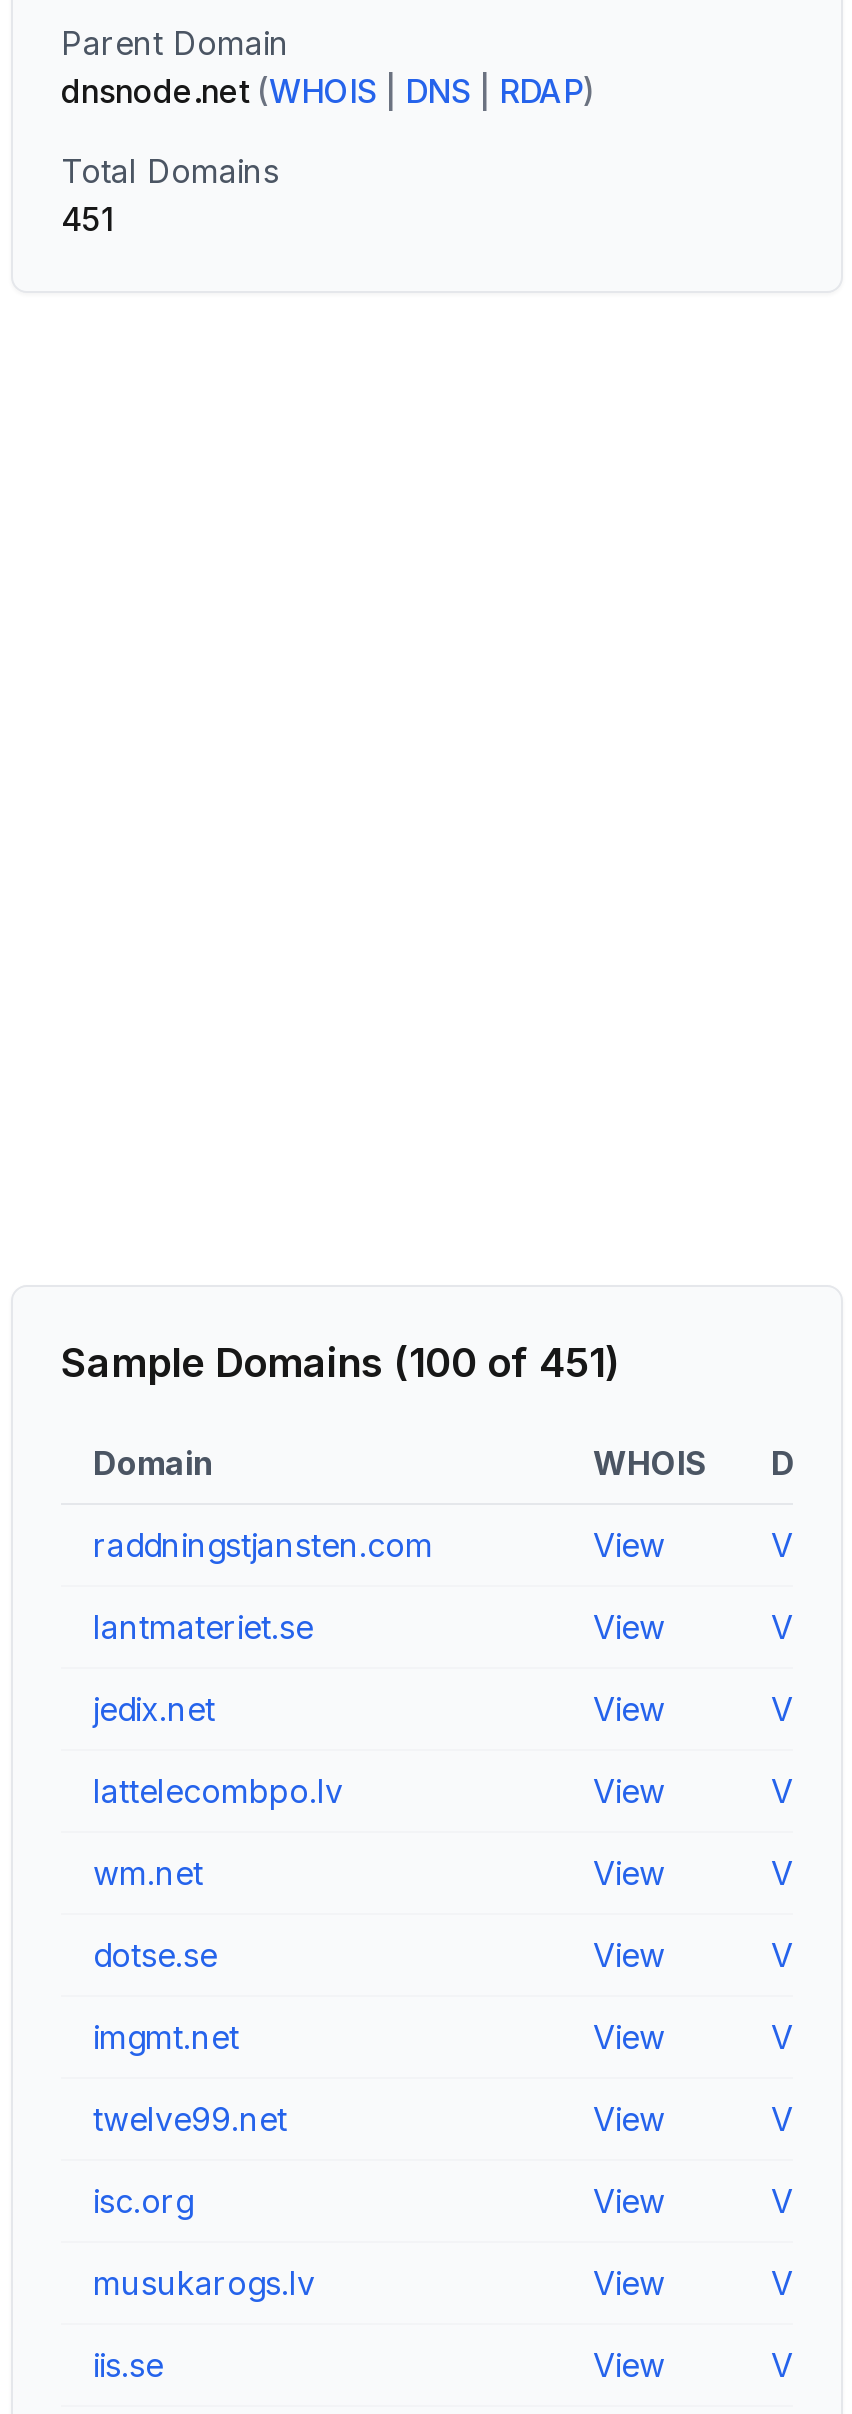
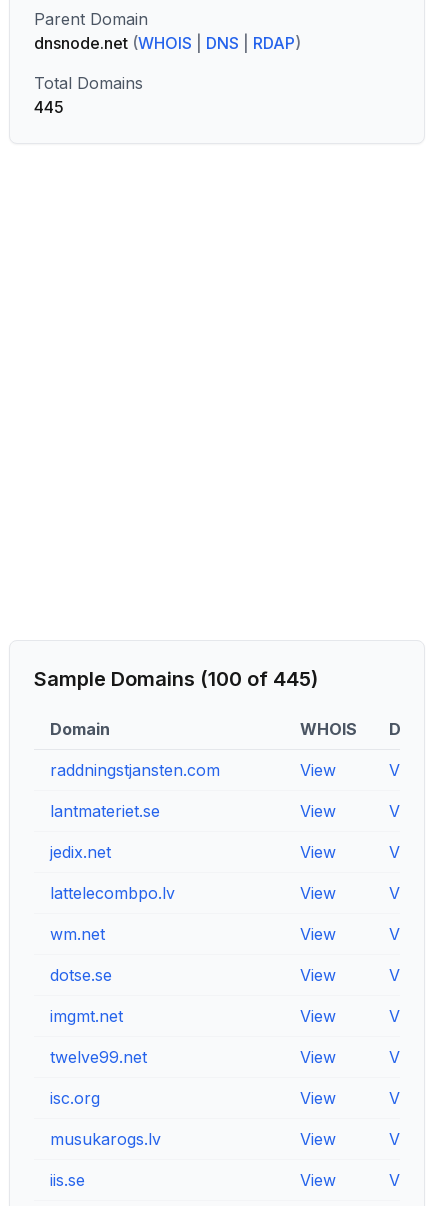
- 451
+ 445

- Sample Domains (100 of 451)
+ Sample Domains (100 of 445)
